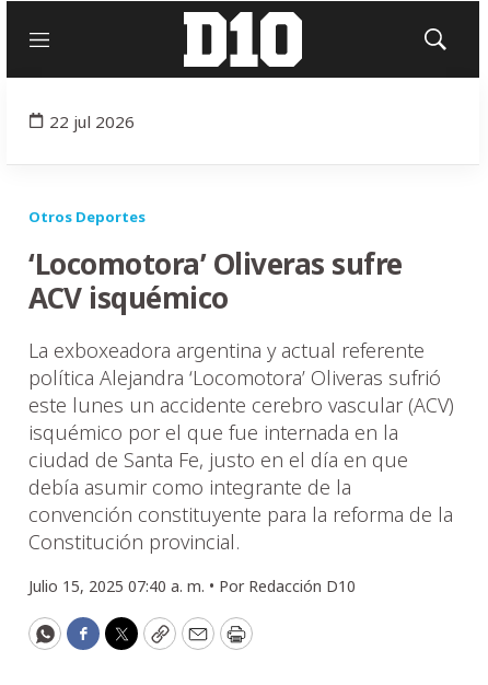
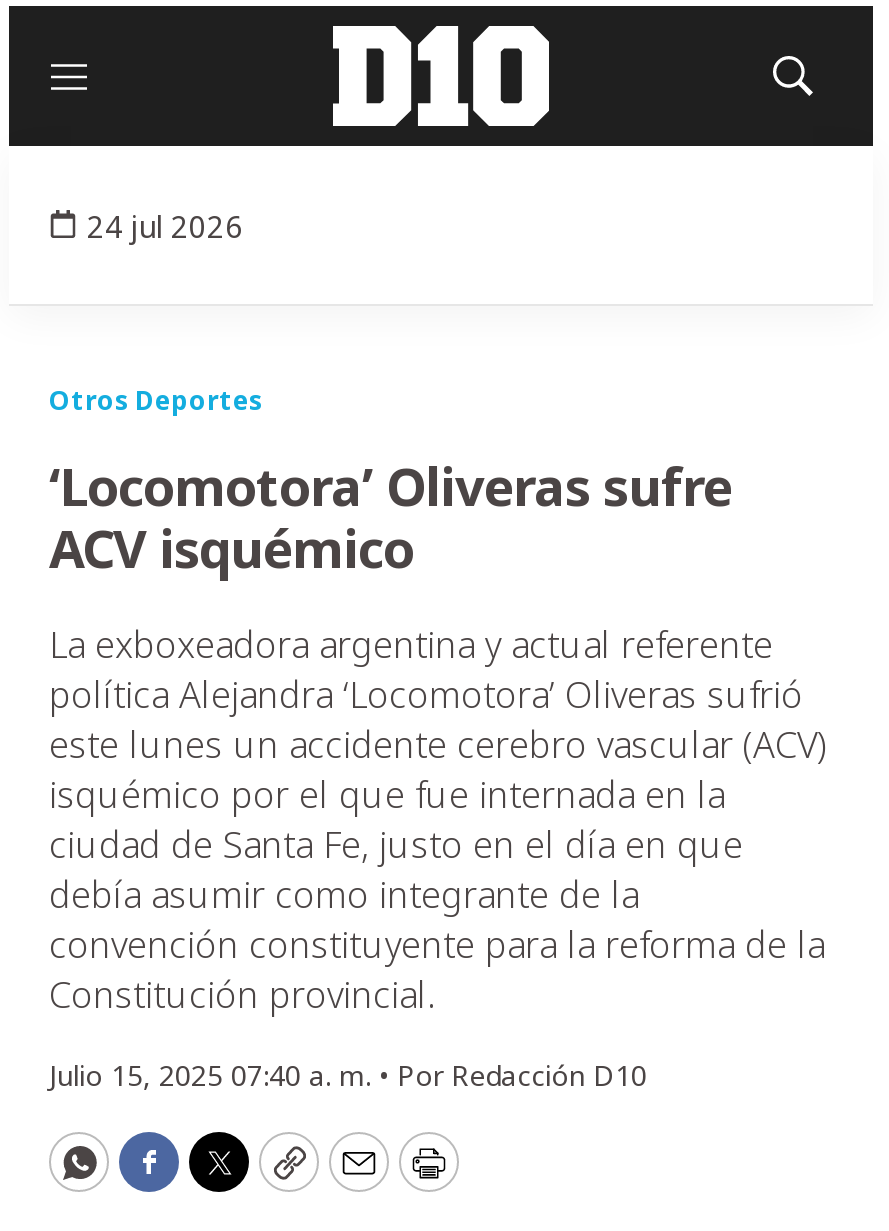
- 22 jul 2026
+ 24 jul 2026
